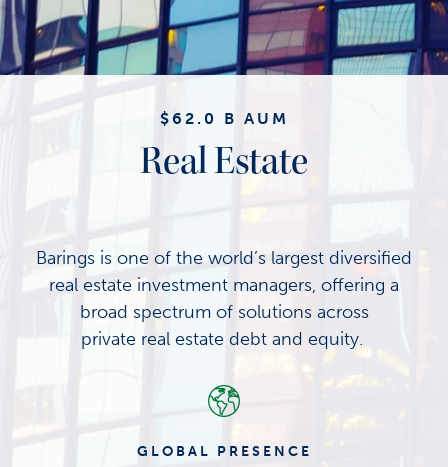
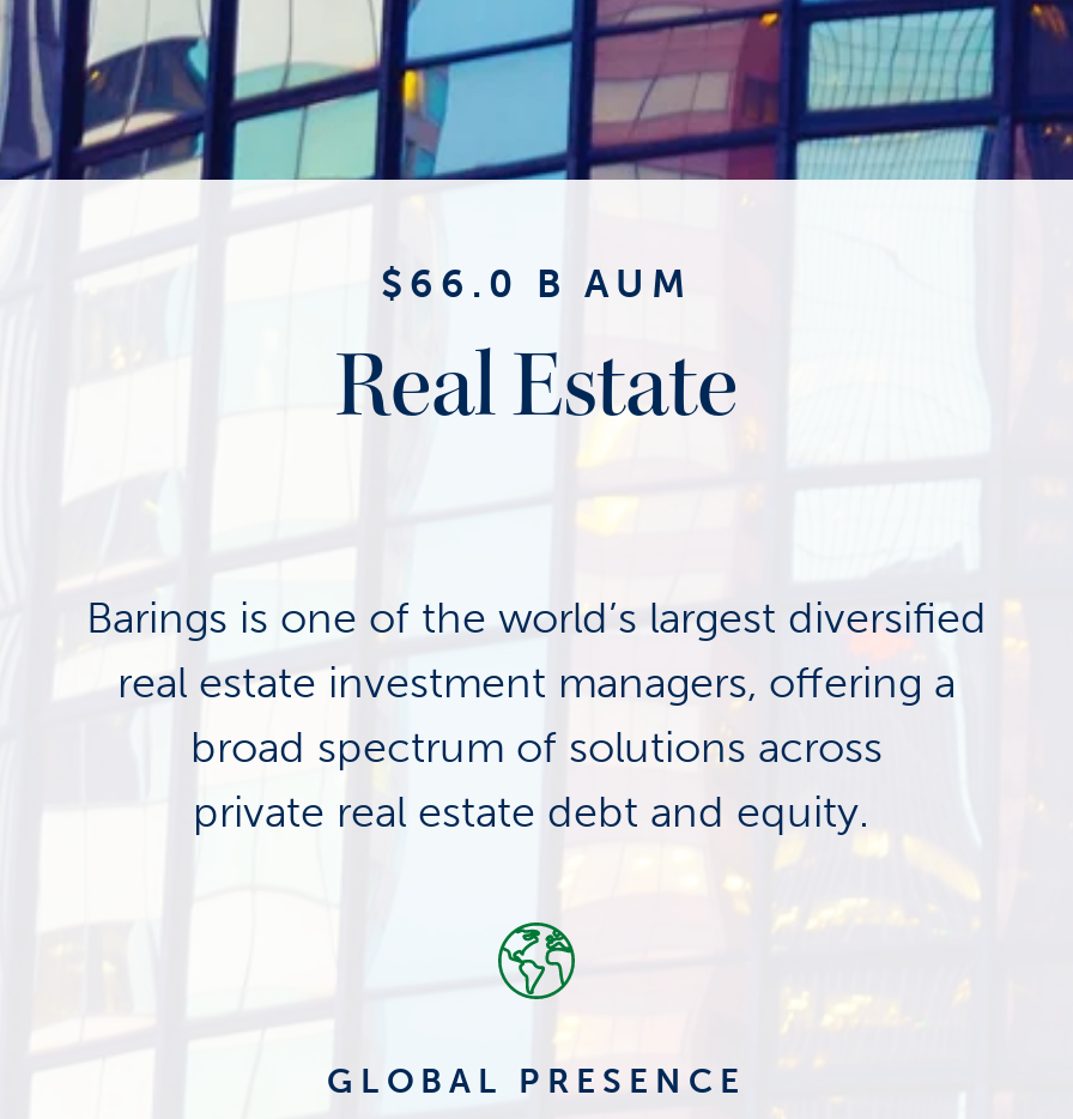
- $62.0 B AUM
+ $66.0 B AUM
